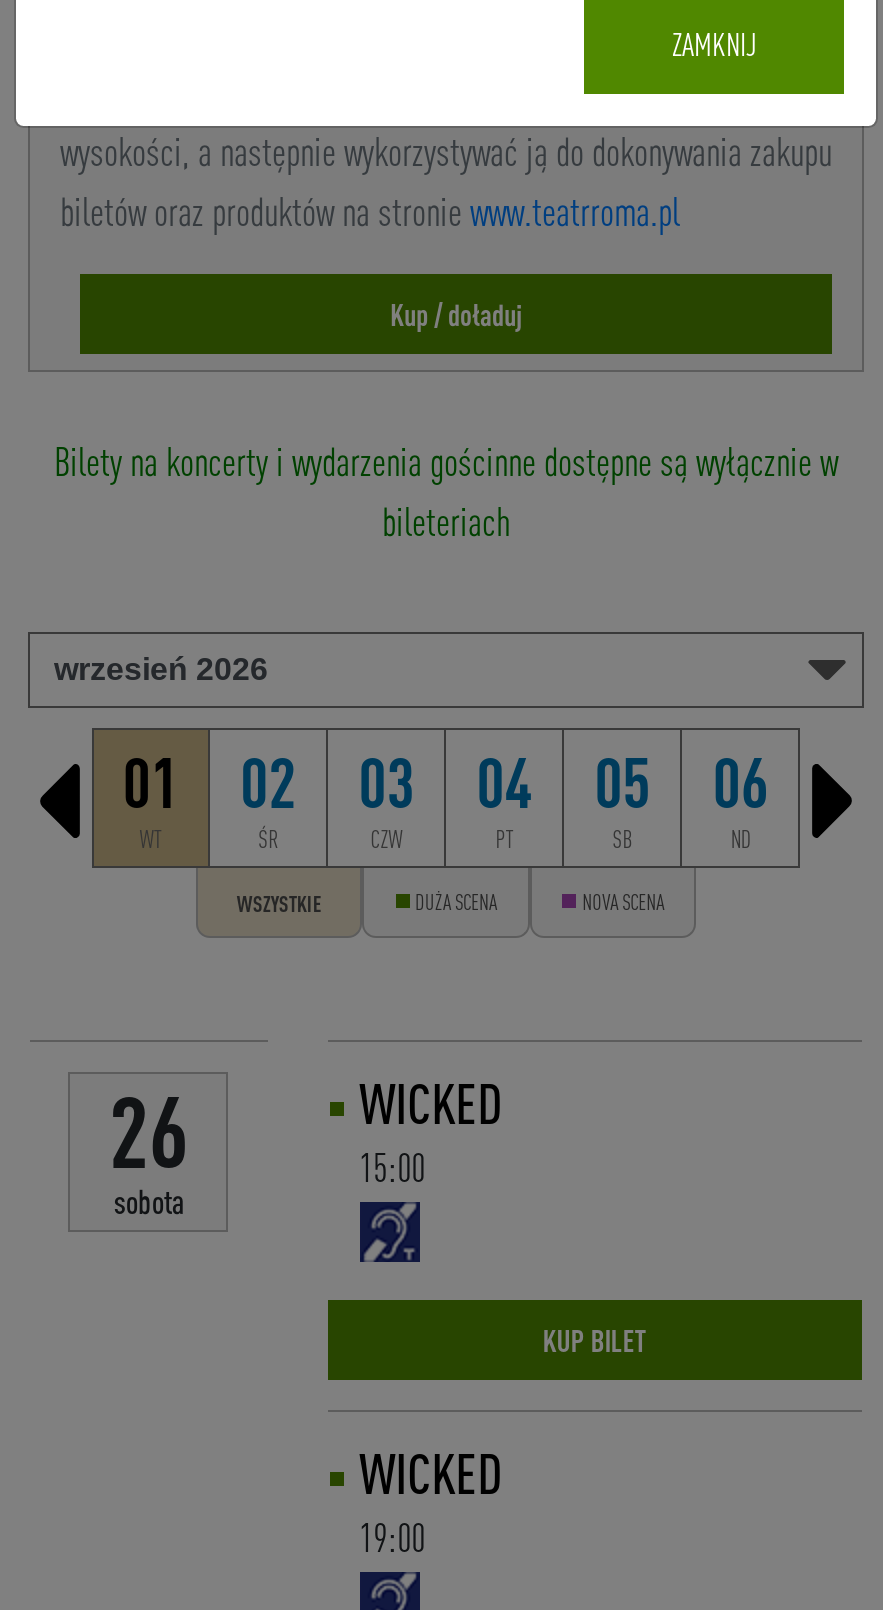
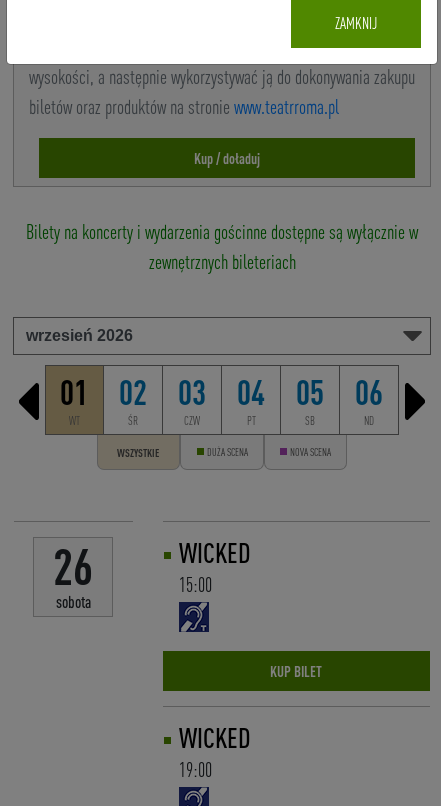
- bileteriach
+ zewnętrznych bileteriach
